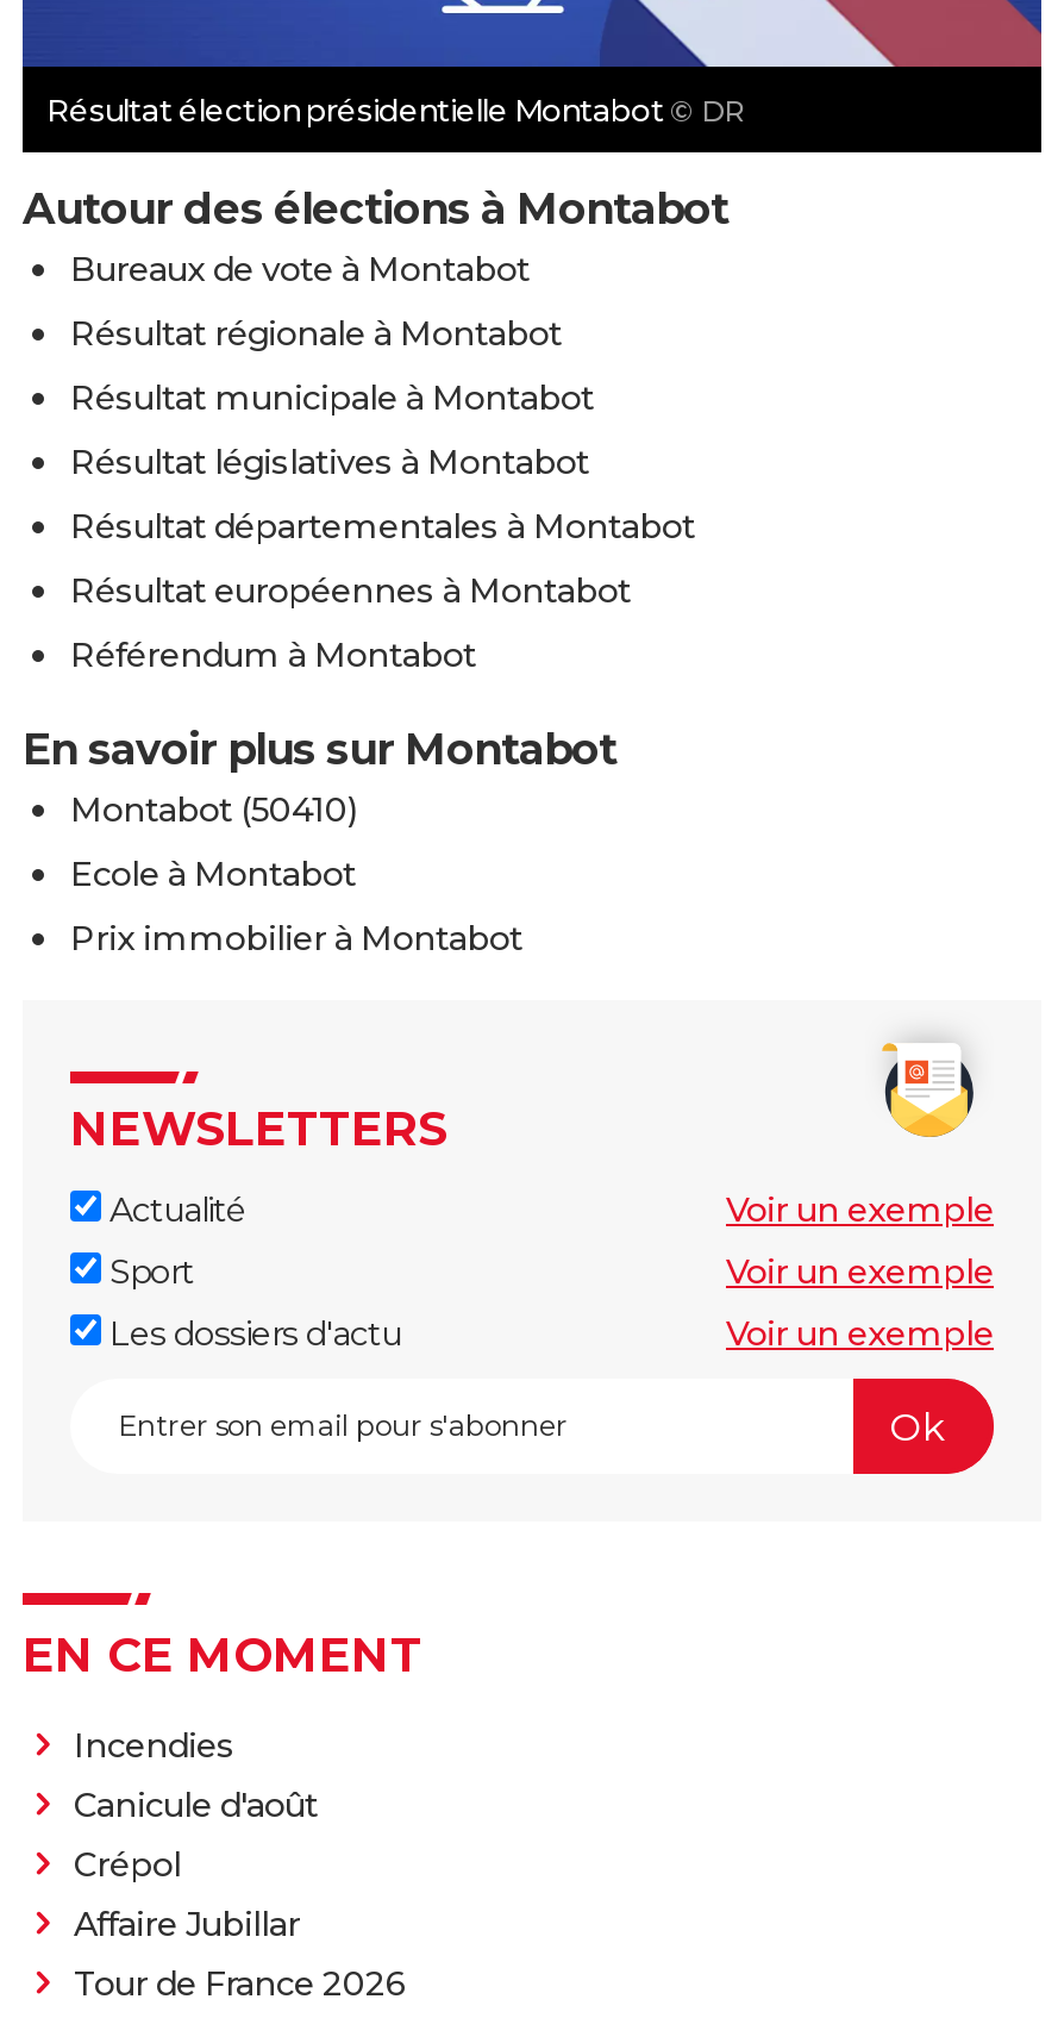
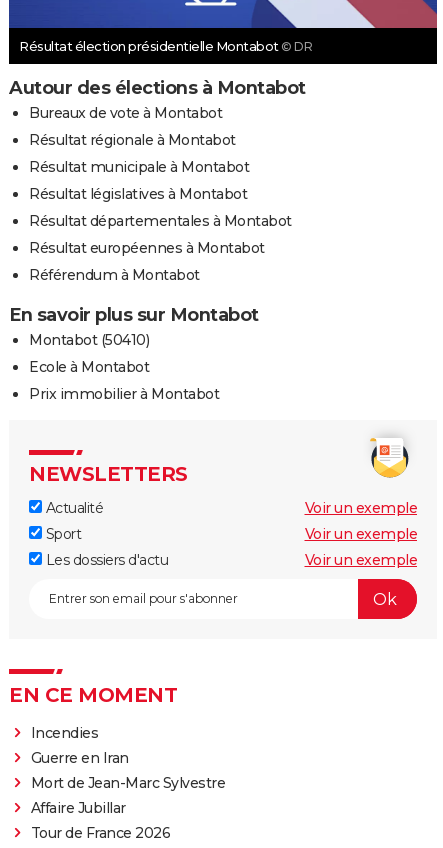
- Canicule d'août
- Crépol
+ Guerre en Iran
+ Mort de Jean-Marc Sylvestre
